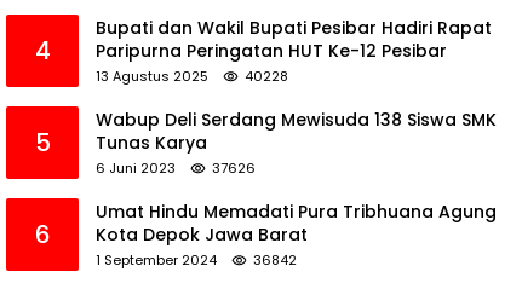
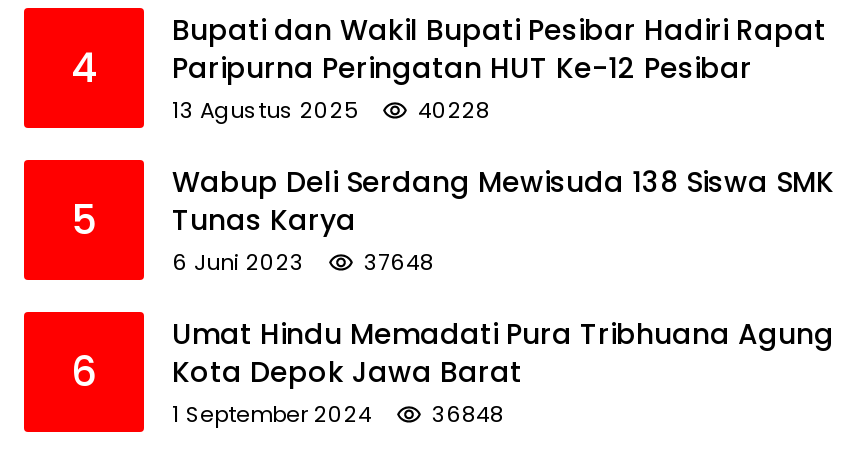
- 6 Juni 2023 37626
+ 6 Juni 2023 37648

- 1 September 2024 36842
+ 1 September 2024 36848
